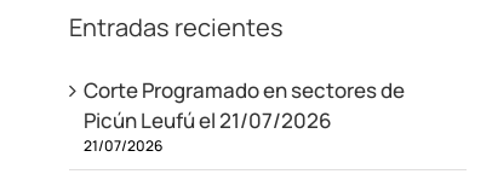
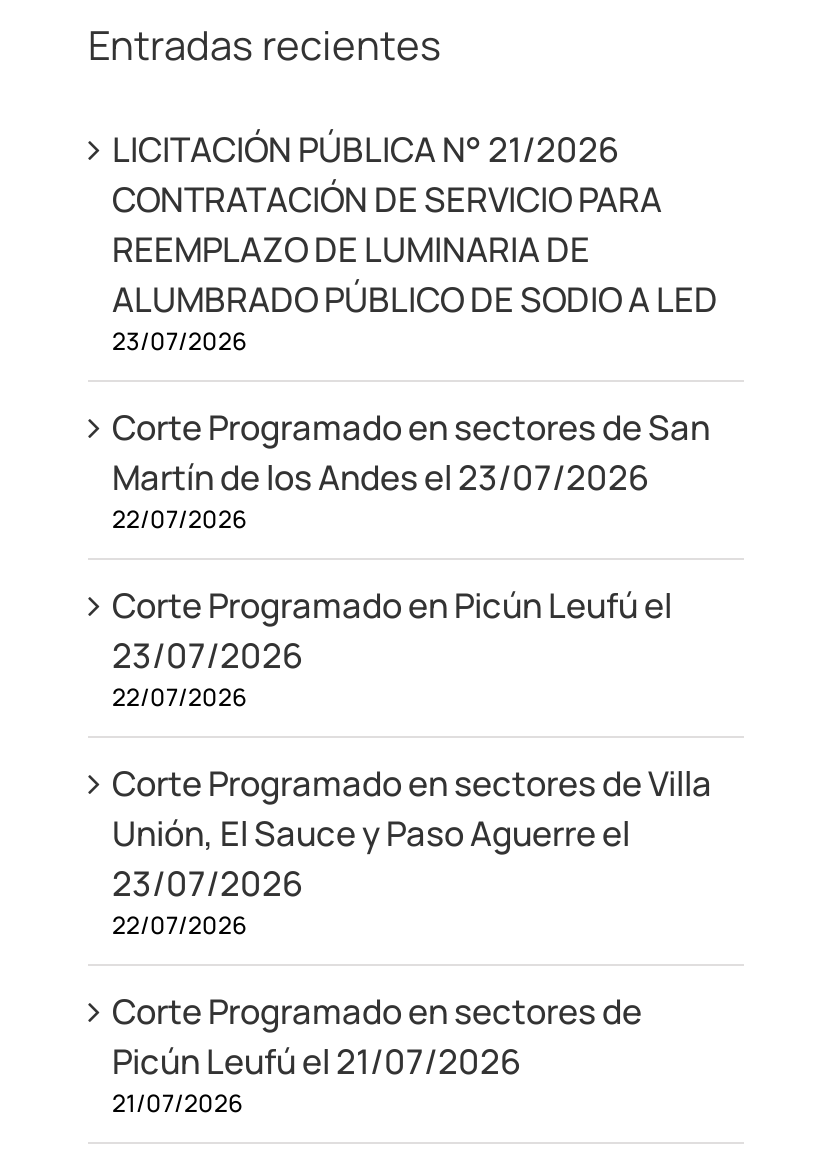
+ LICITACIÓN PÚBLICA N° 21/2026
+ CONTRATACIÓN DE SERVICIO PARA
+ REEMPLAZO DE LUMINARIA DE
+ ALUMBRADO PÚBLICO DE SODIO A LED
+ 23/07/2026
+ Corte Programado en sectores de San
+ Martín de los Andes el 23/07/2026
+ 22/07/2026
+ Corte Programado en Picún Leufú el
+ 23/07/2026
+ 22/07/2026
+ Corte Programado en sectores de Villa
+ Unión, El Sauce y Paso Aguerre el
+ 23/07/2026
+ 22/07/2026
